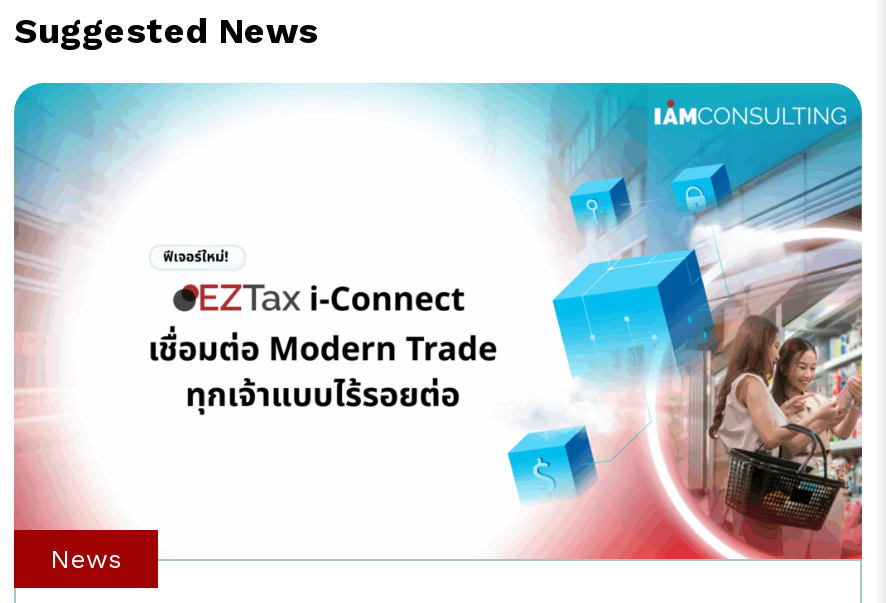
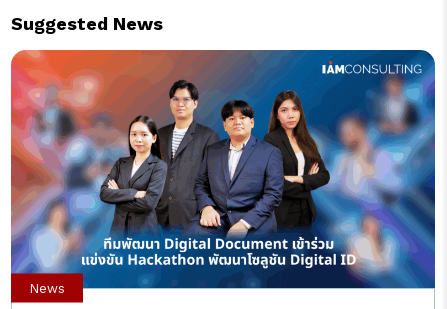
- [image]
+ [image]
